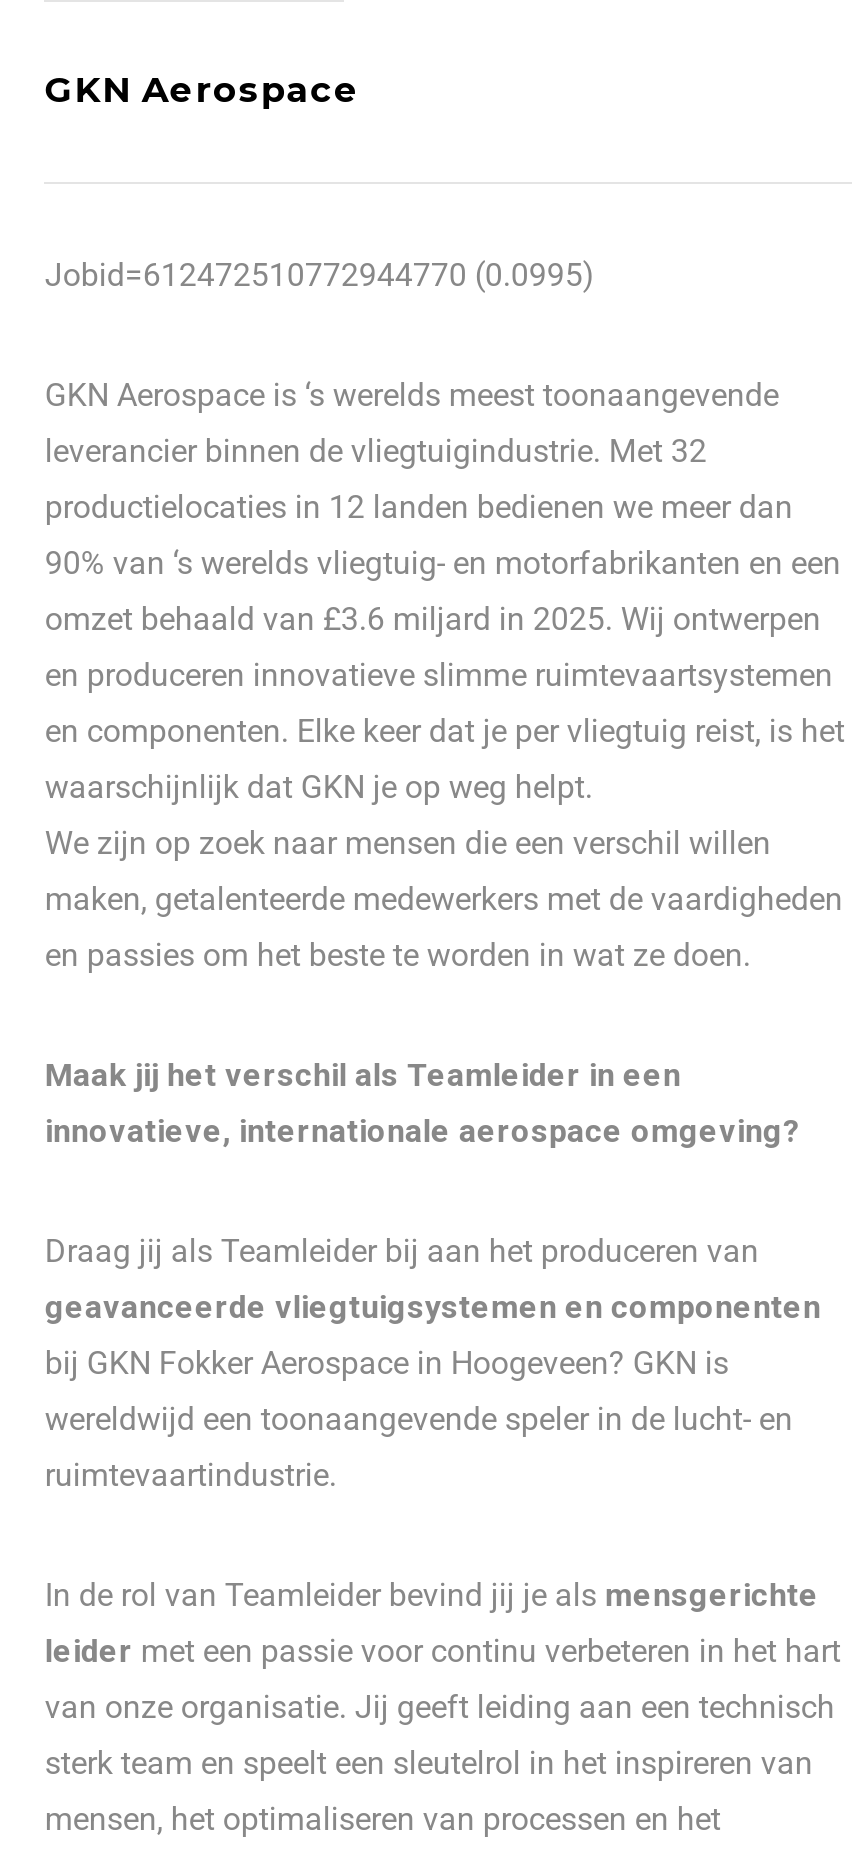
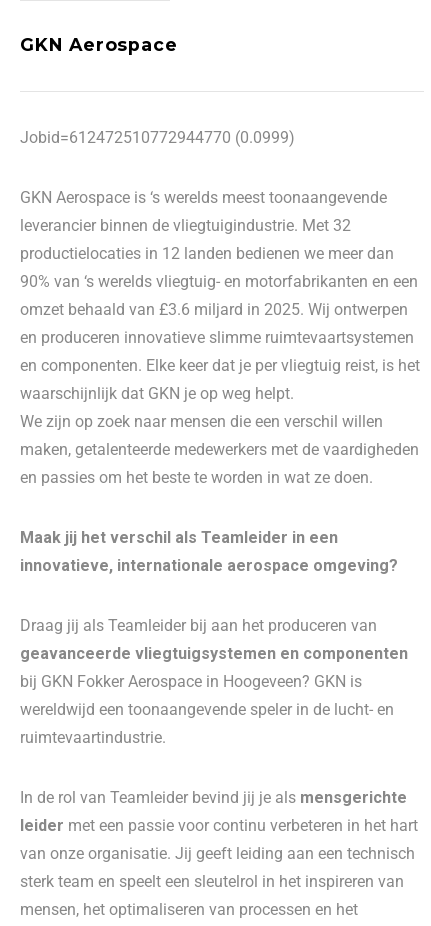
- Jobid=612472510772944770 (0.0995)
+ Jobid=612472510772944770 (0.0999)
